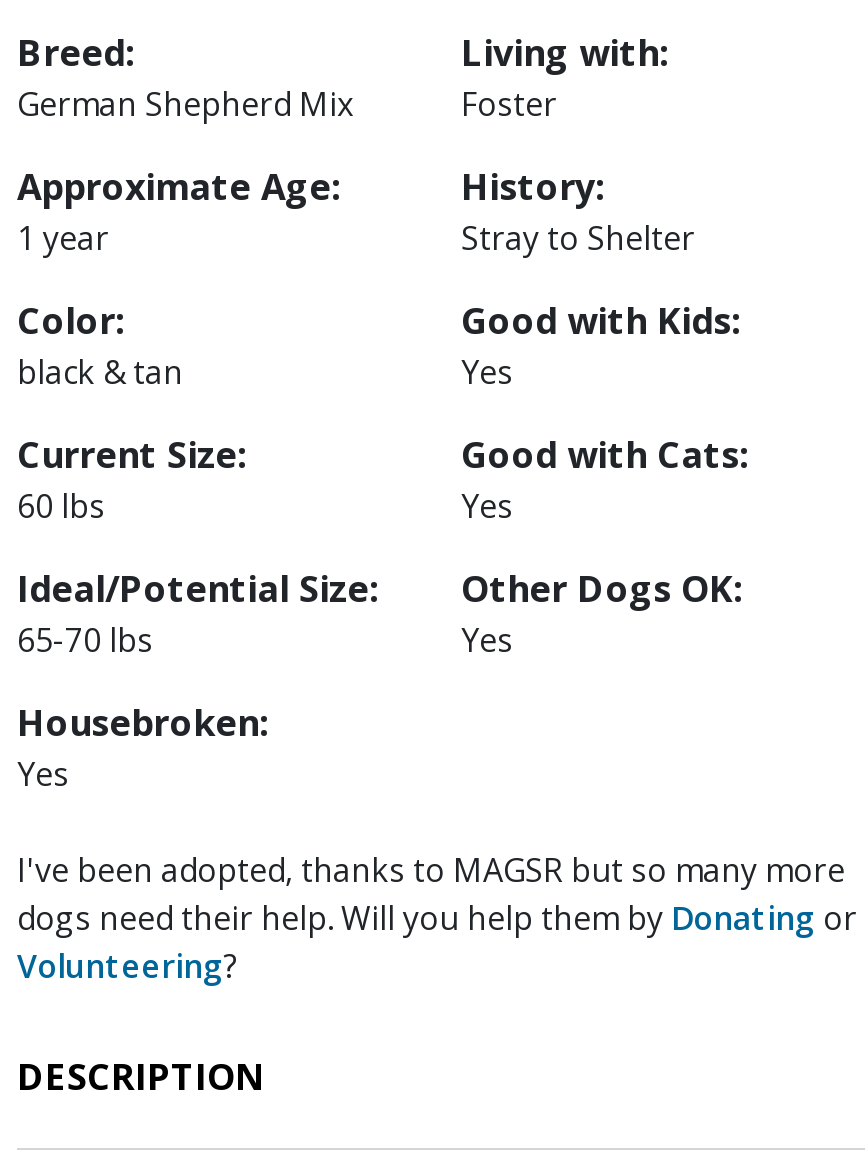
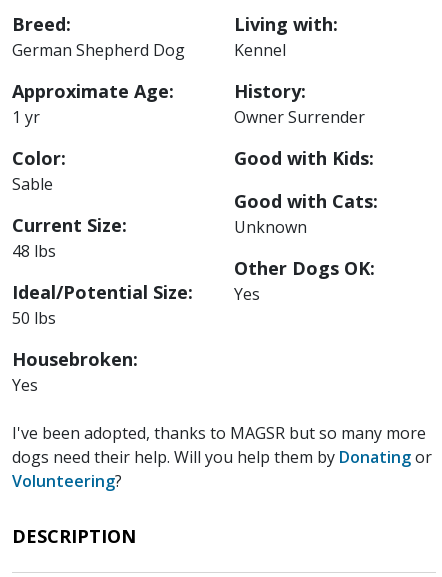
- German Shepherd Mix
+ German Shepherd Dog

- Foster
+ Kennel

- 1 year
+ 1 yr

- Stray to Shelter
+ Owner Surrender

- black & tan
+ Sable

- Yes

moved up: Good with Cats:

- 60 lbs
+ 48 lbs

- Yes
+ Unknown

moved up: Other Dogs OK: | Yes

- 65-70 lbs
+ 50 lbs
